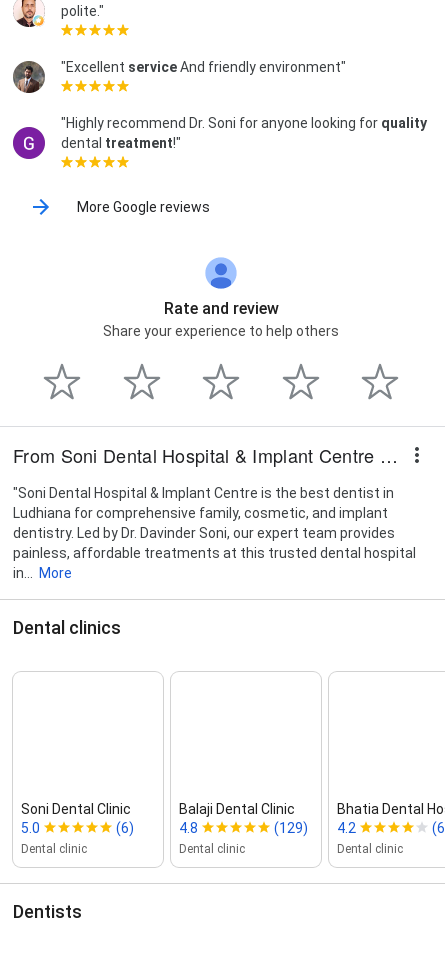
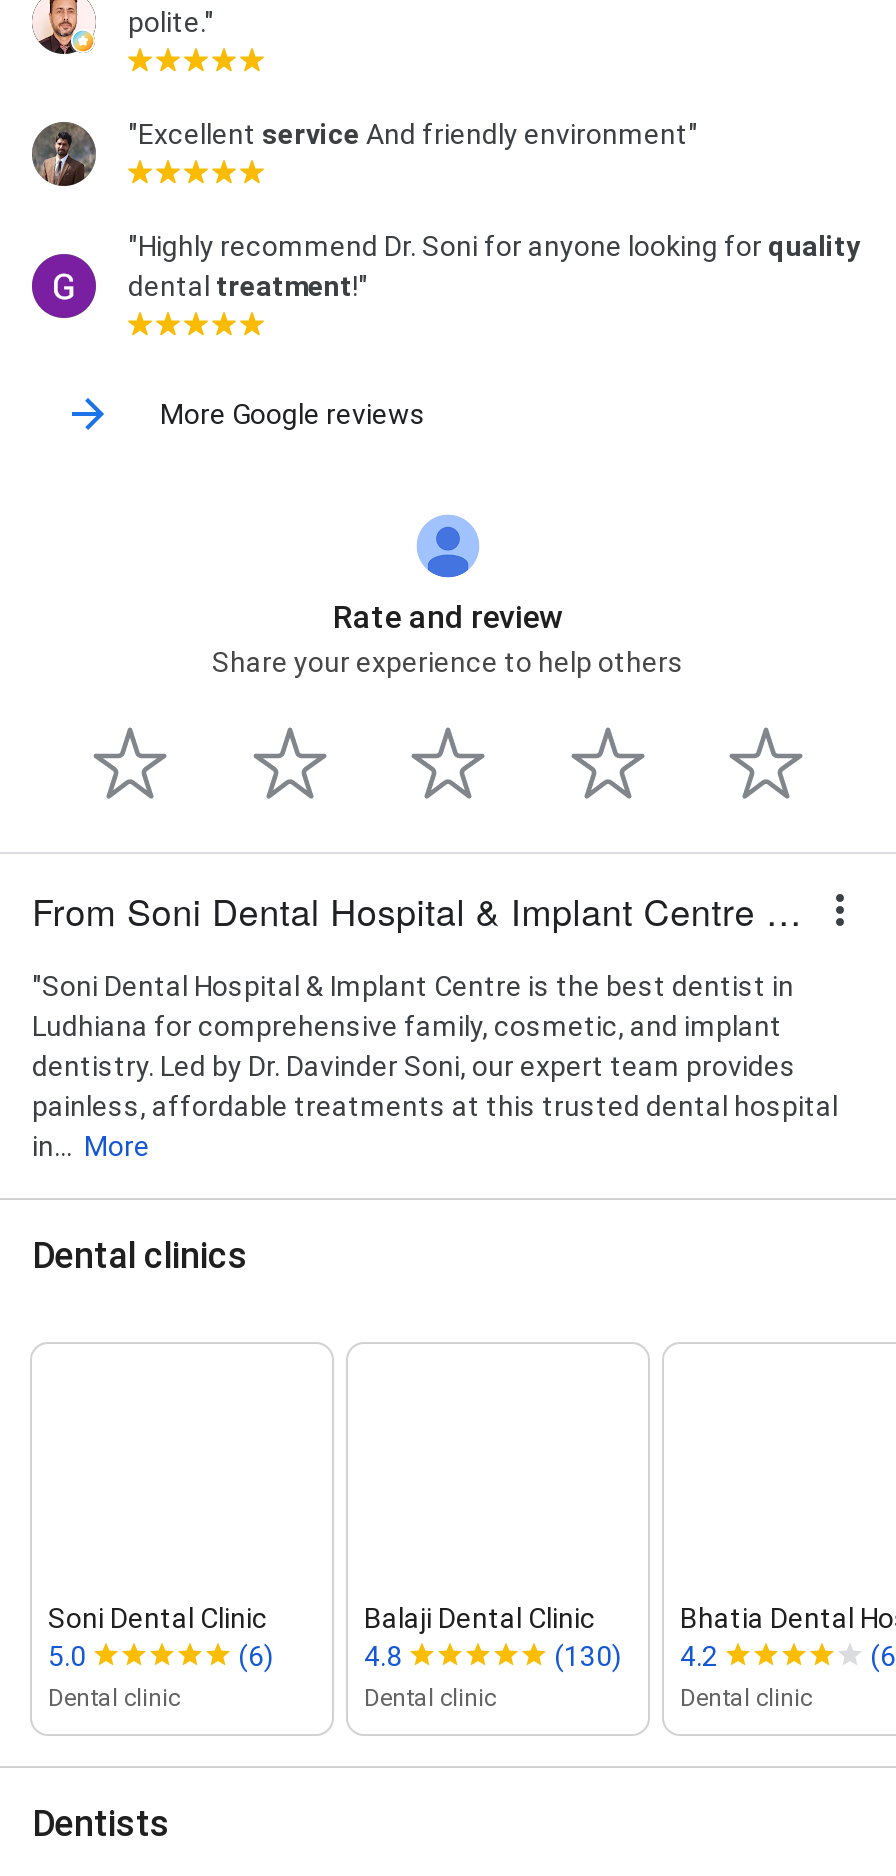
- (129) 4.2
+ (130) 4.2
